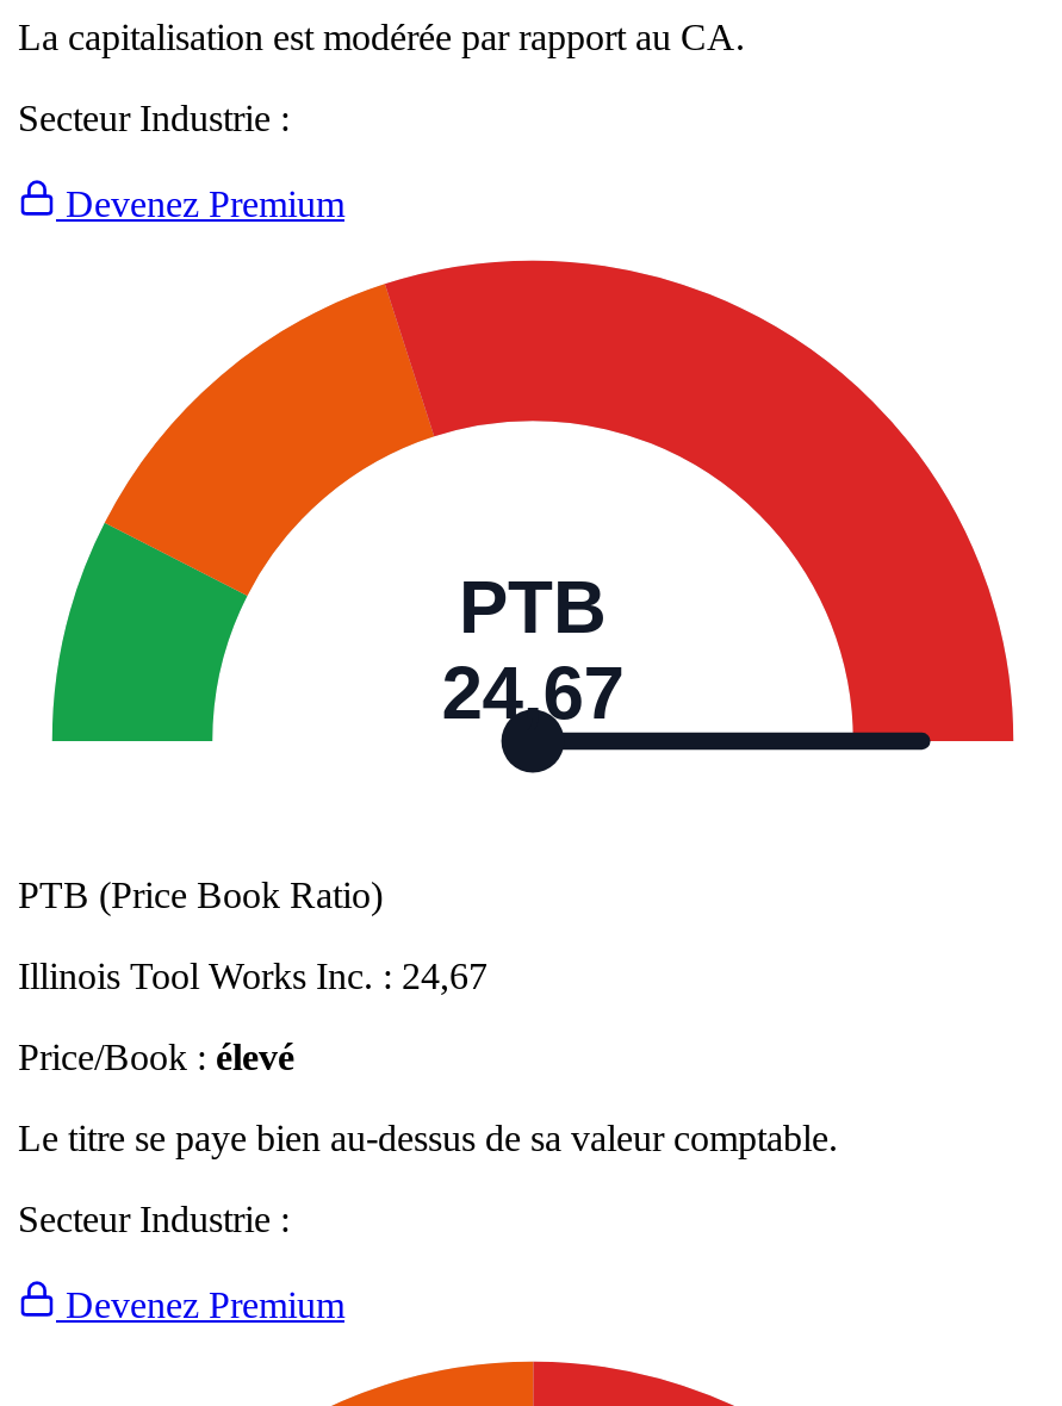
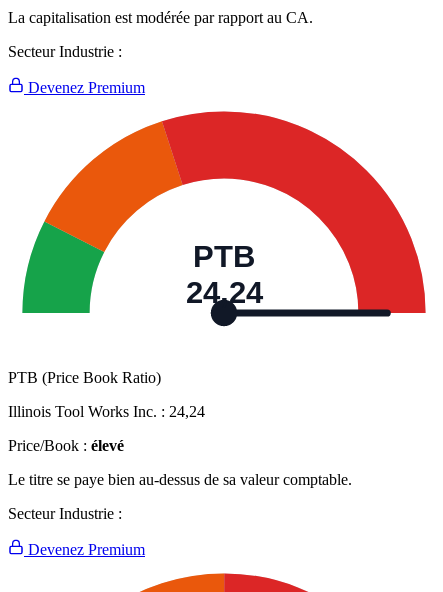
- 24,67
+ 24,24

- Illinois Tool Works Inc. : 24,67
+ Illinois Tool Works Inc. : 24,24
